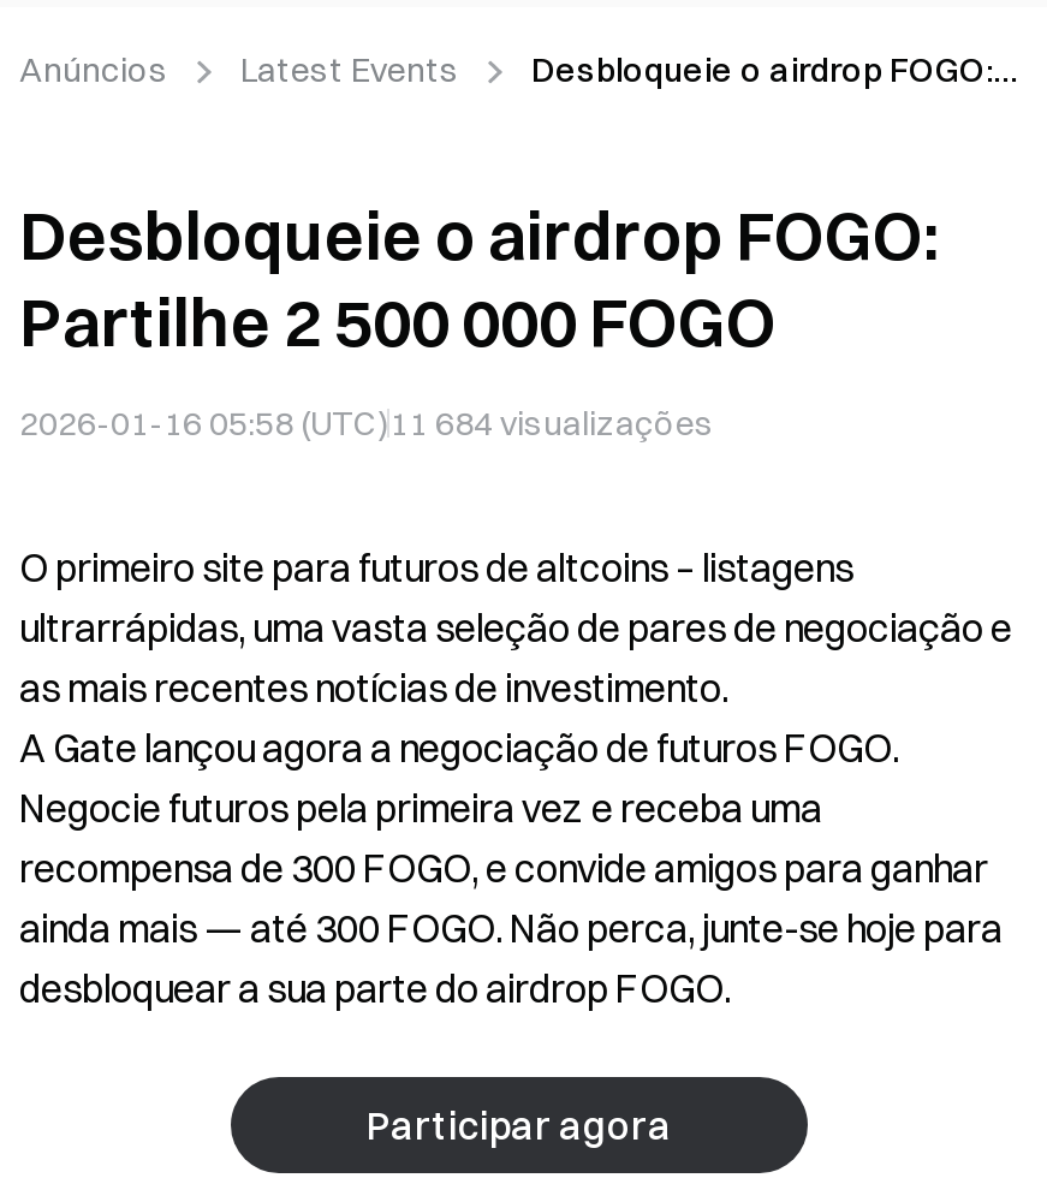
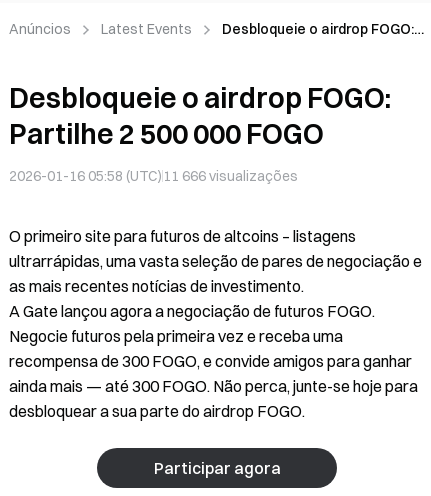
- 2026-01-16 05:58 (UTC)11 684 visualizações
+ 2026-01-16 05:58 (UTC)11 666 visualizações
